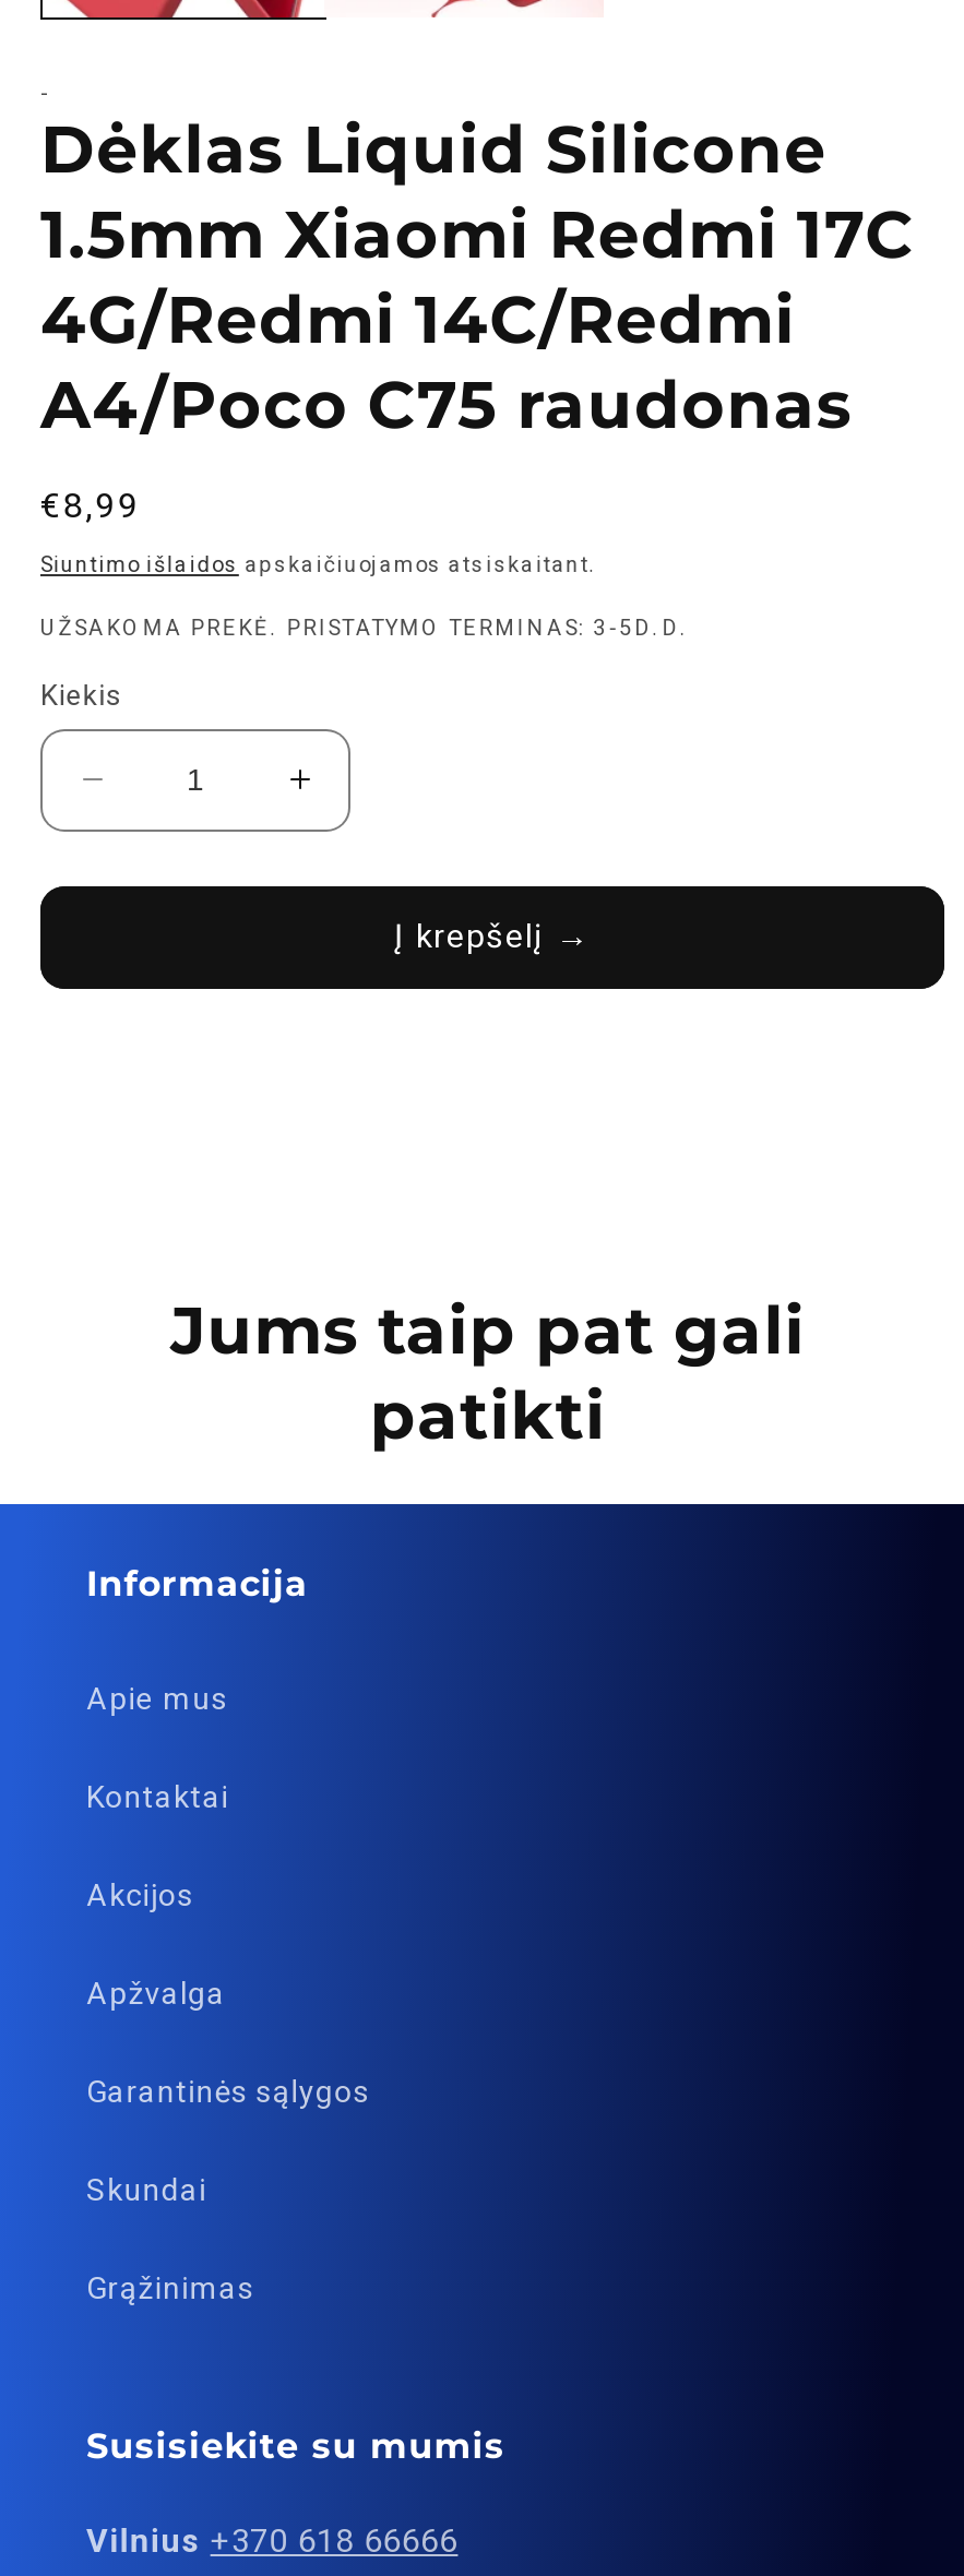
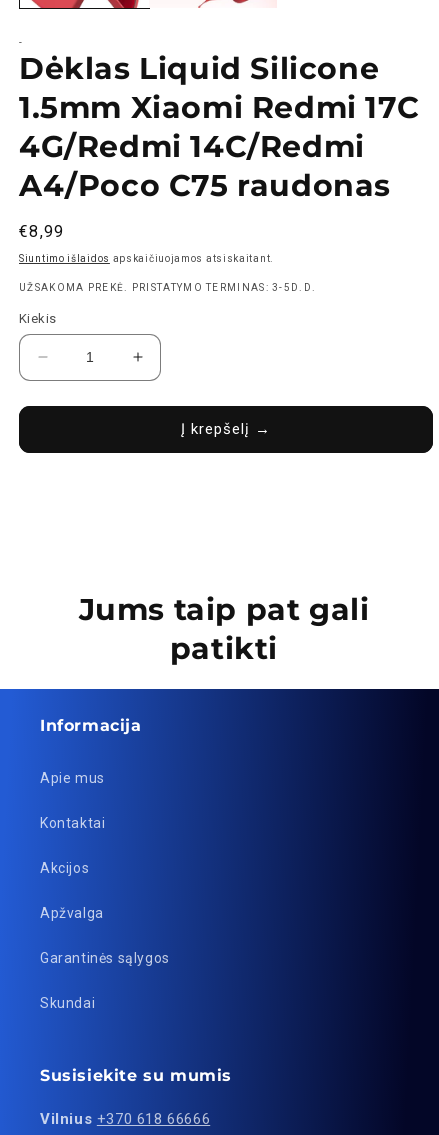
- Grąžinimas
